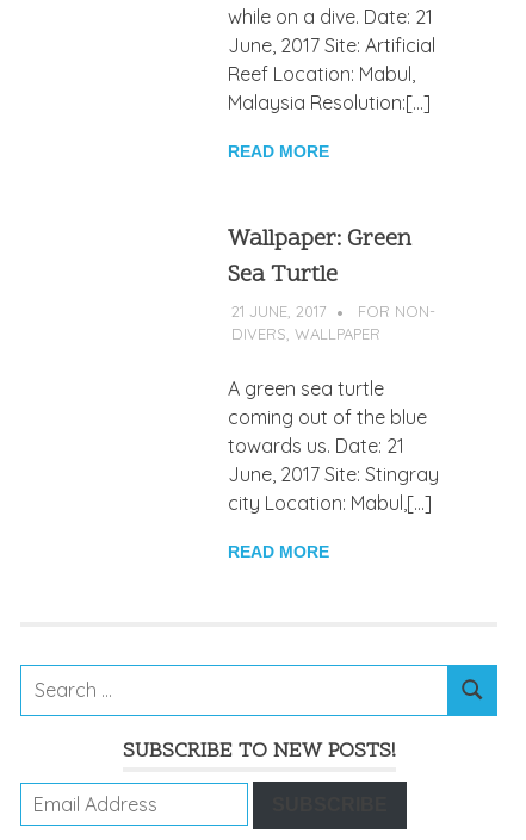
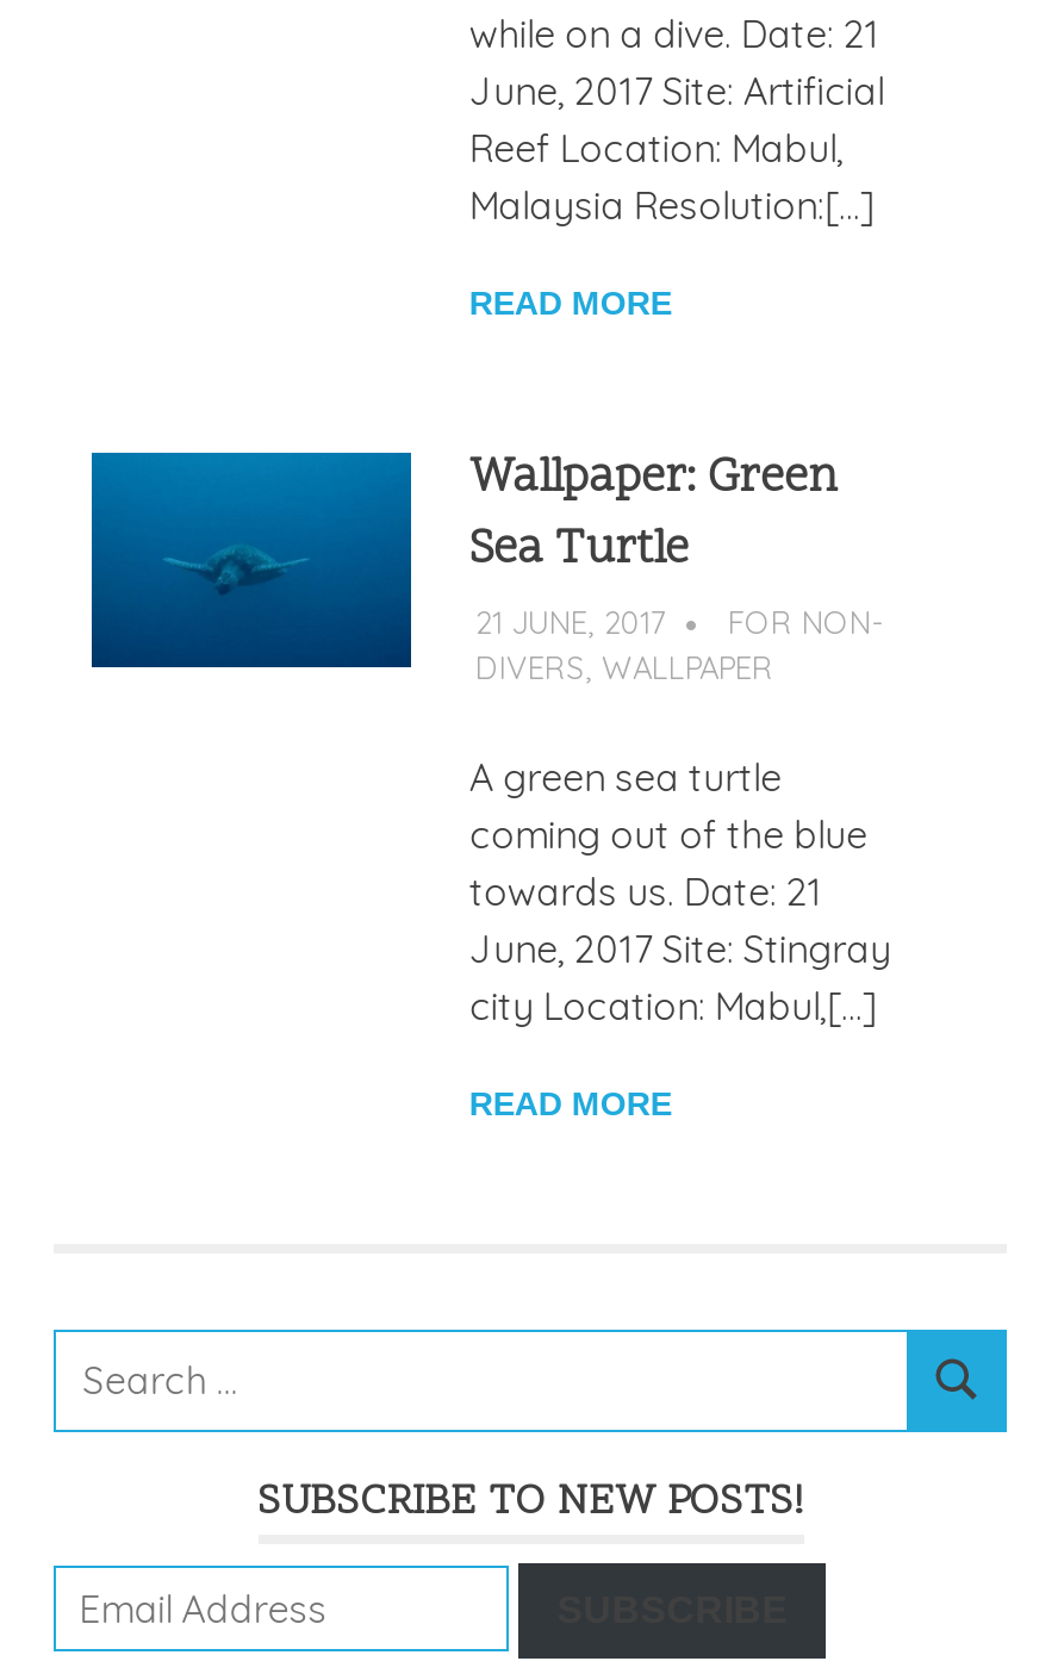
+ [image]
